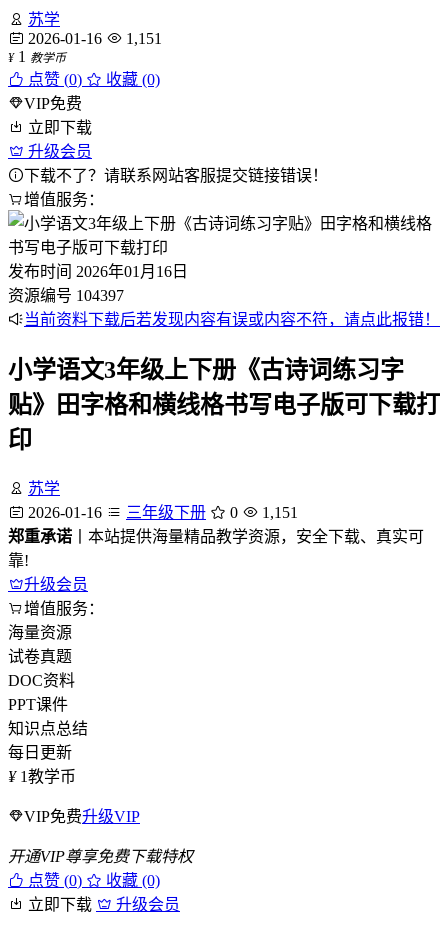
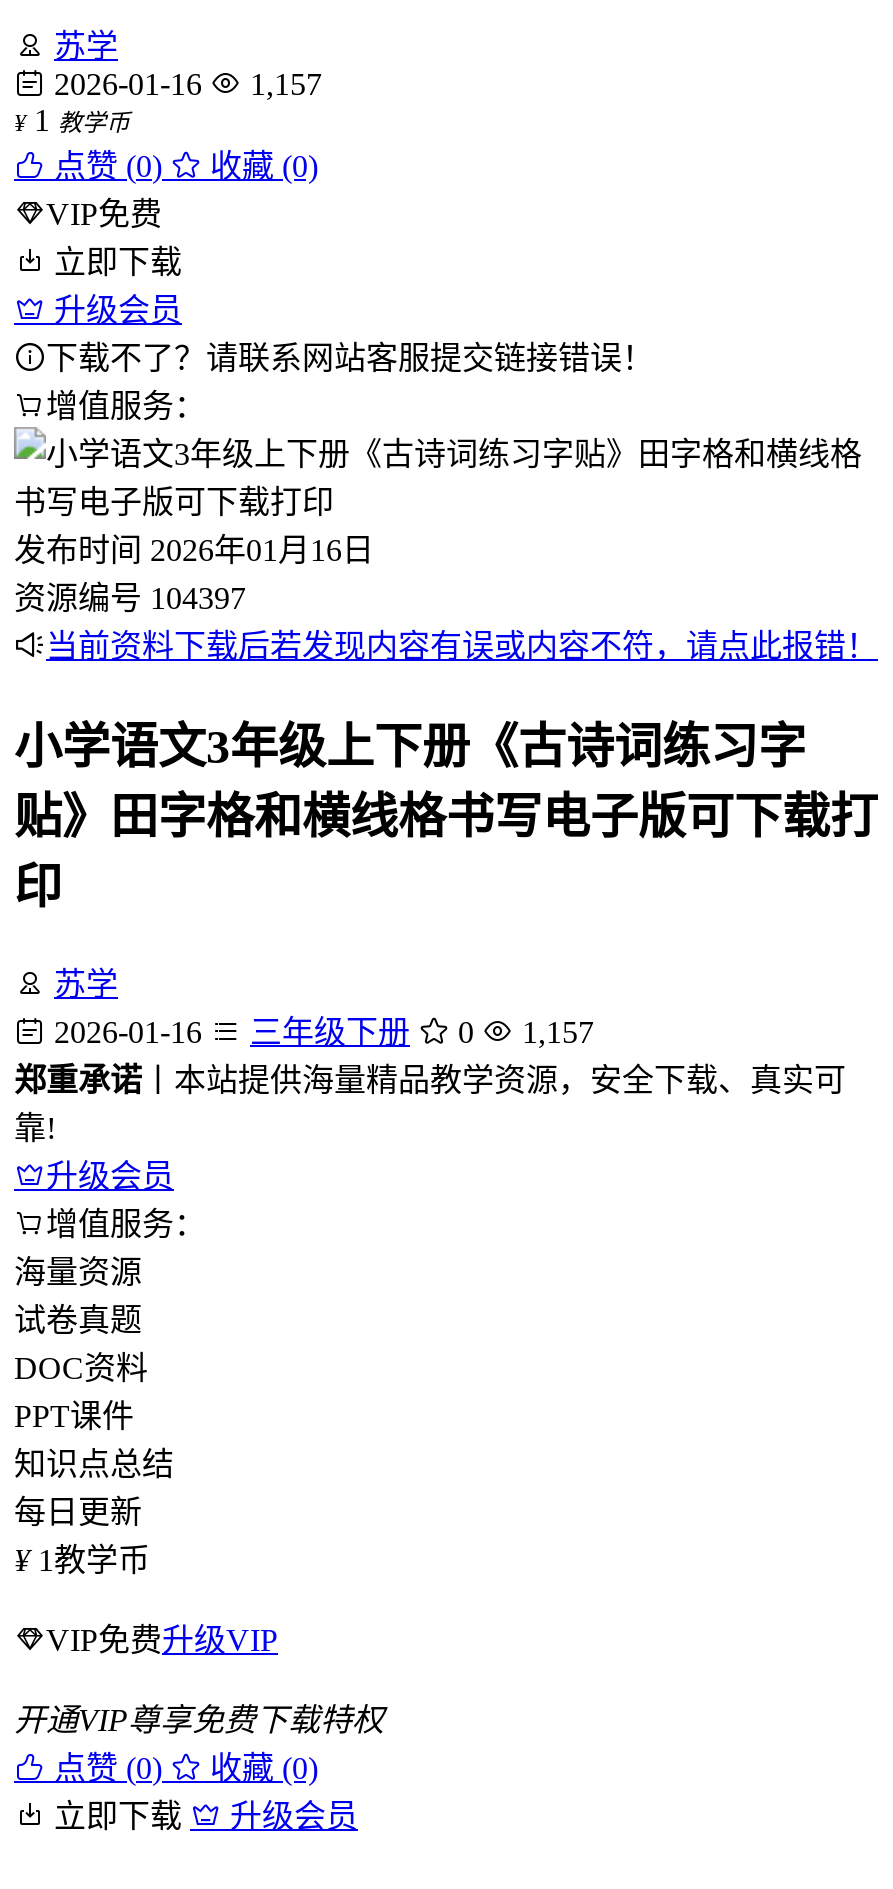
- 2026-01-16 1,151
+ 2026-01-16 1,157

- 2026-01-16 三年级下册 0 1,151
+ 2026-01-16 三年级下册 0 1,157
